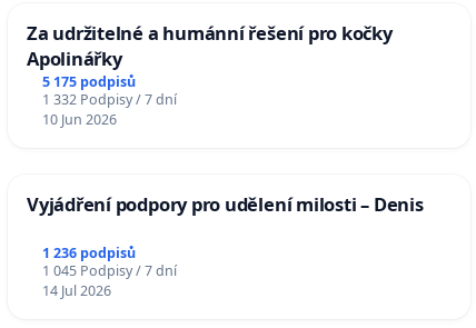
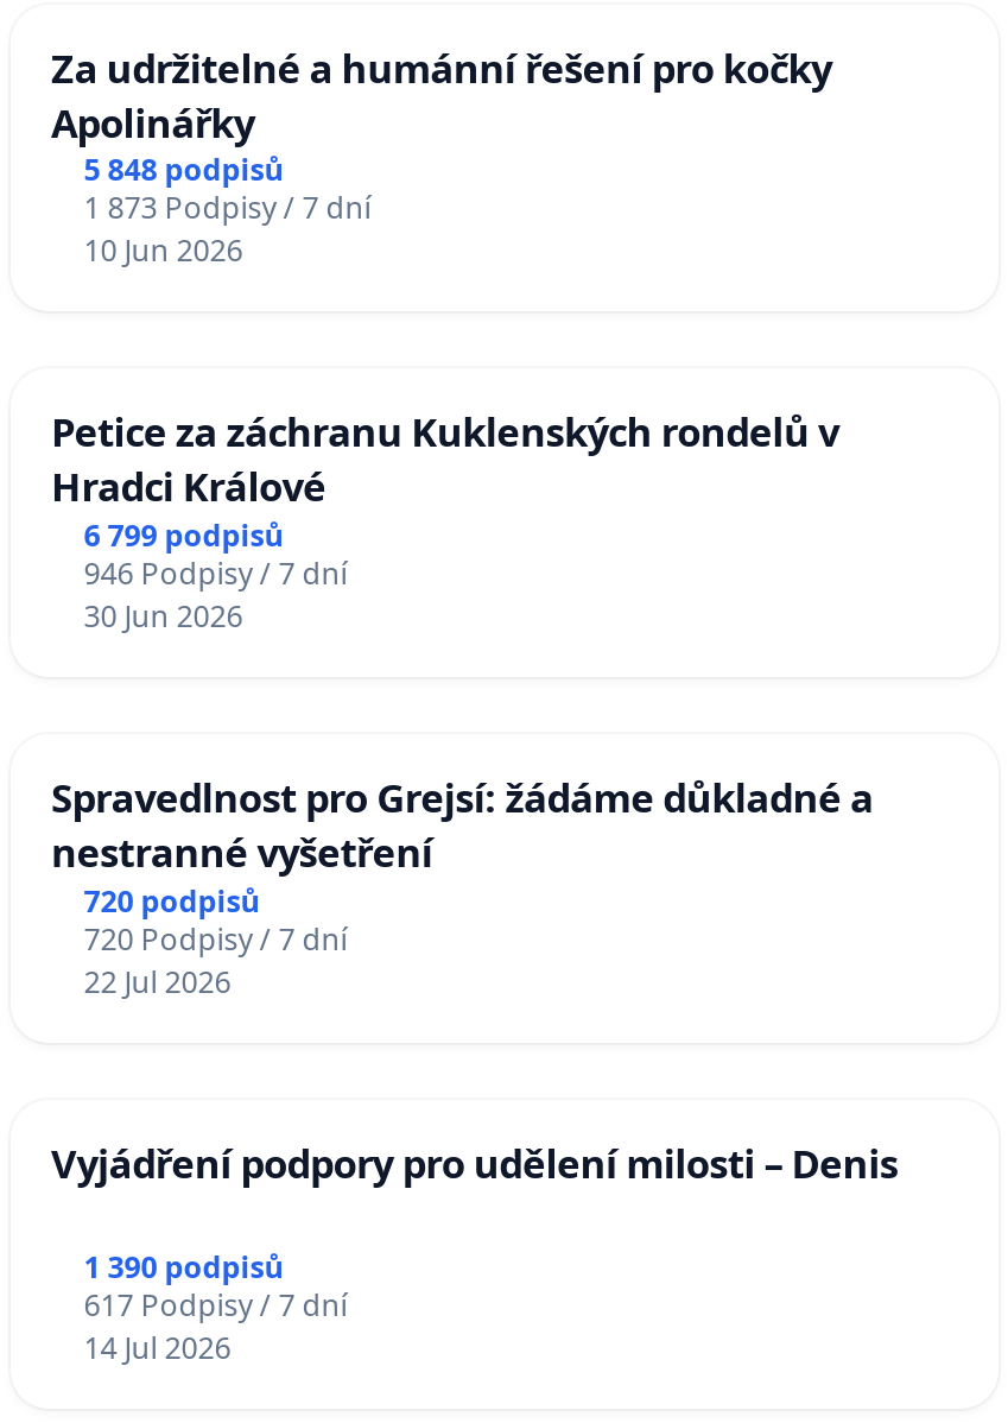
- 5 175 podpisů
+ 5 848 podpisů

- 1 332 Podpisy / 7 dní
+ 1 873 Podpisy / 7 dní

+ Petice za záchranu Kuklenských rondelů v
+ Hradci Králové
+ 6 799 podpisů
+ 946 Podpisy / 7 dní
+ 30 Jun 2026
+ Spravedlnost pro Grejsí: žádáme důkladné a
+ nestranné vyšetření
+ 720 podpisů
+ 720 Podpisy / 7 dní
+ 22 Jul 2026

- 1 236 podpisů
+ 1 390 podpisů

- 1 045 Podpisy / 7 dní
+ 617 Podpisy / 7 dní
